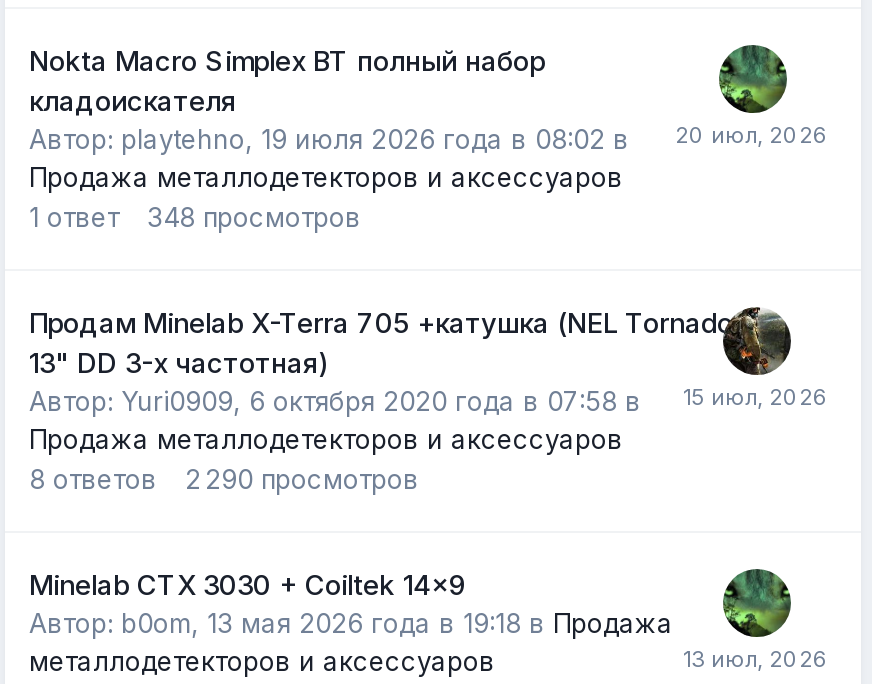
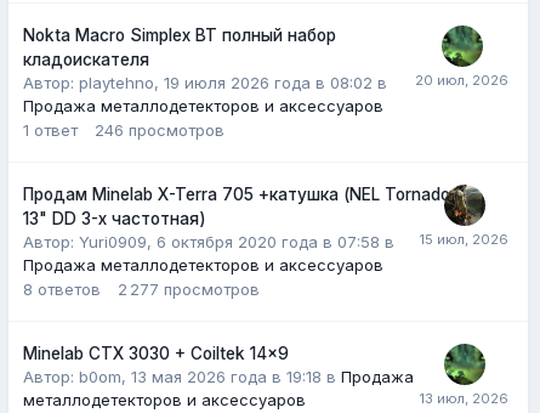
- 1 ответ 348 просмотров
+ 1 ответ 246 просмотров

- 8 ответов 2 290 просмотров
+ 8 ответов 2 277 просмотров
